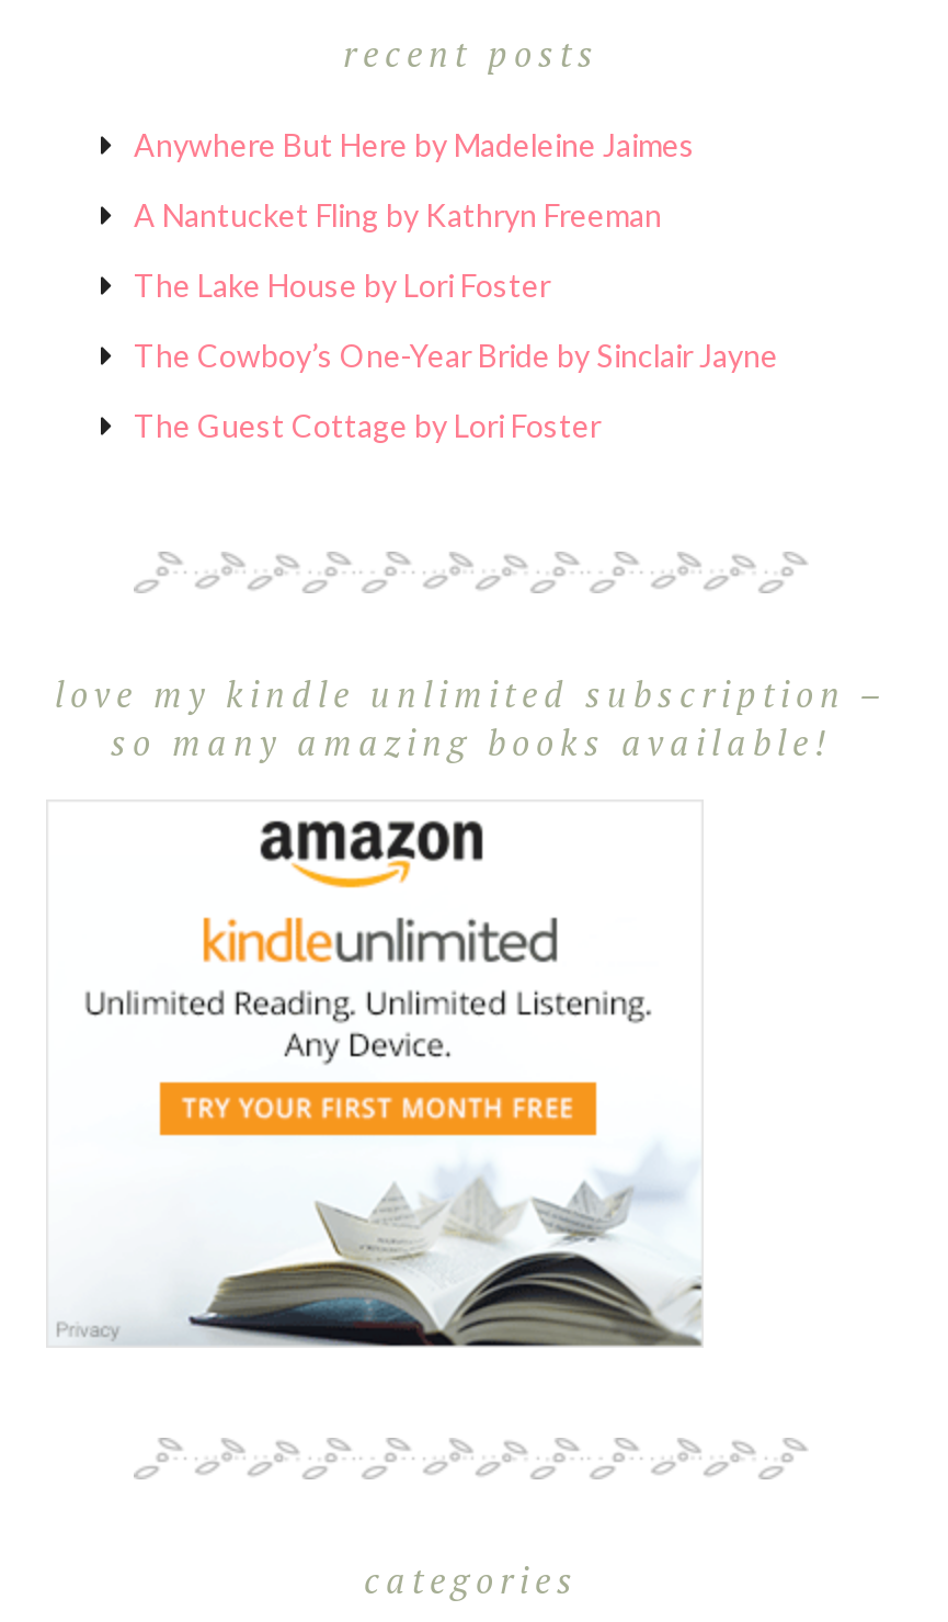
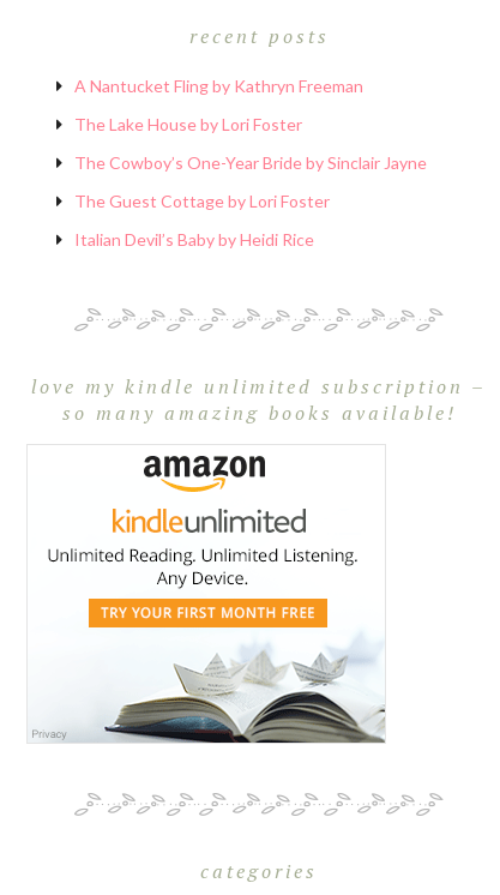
- Anywhere But Here by Madeleine Jaimes

moved up: A Nantucket Fling by Kathryn Freeman | The Lake House by Lori Foster | The Cowboy’s One-Year Bride by Sinclair Jayne | The Guest Cottage by Lori Foster

+ Italian Devil’s Baby by Heidi Rice
